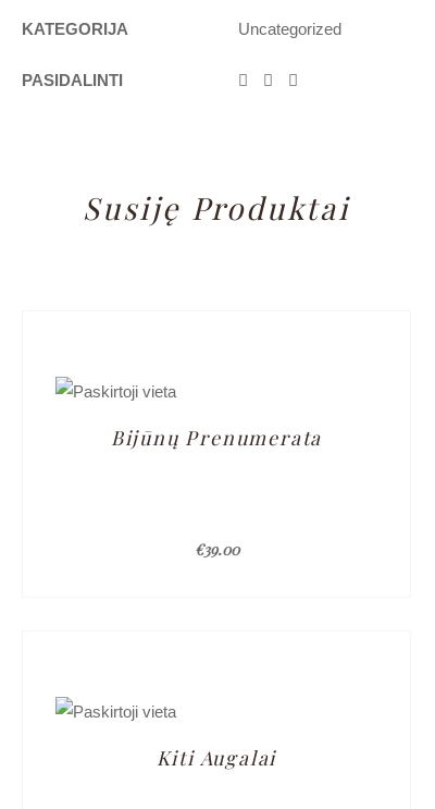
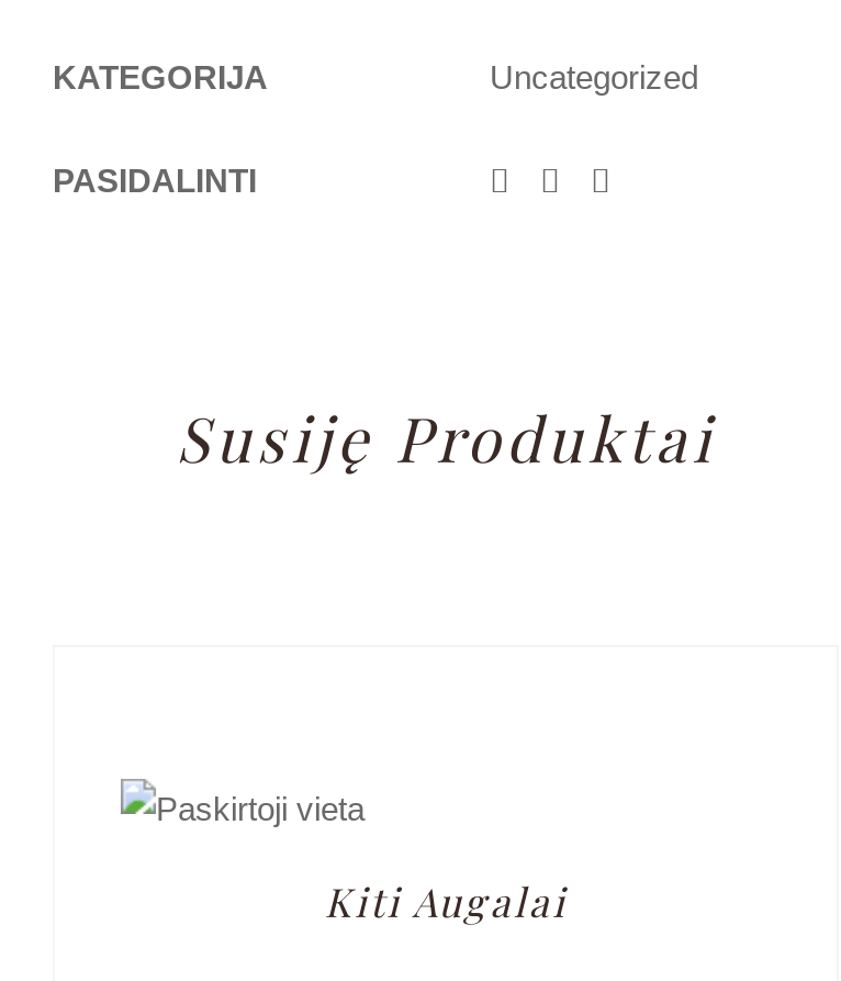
- Bijūnų Prenumerata

- €39.00
